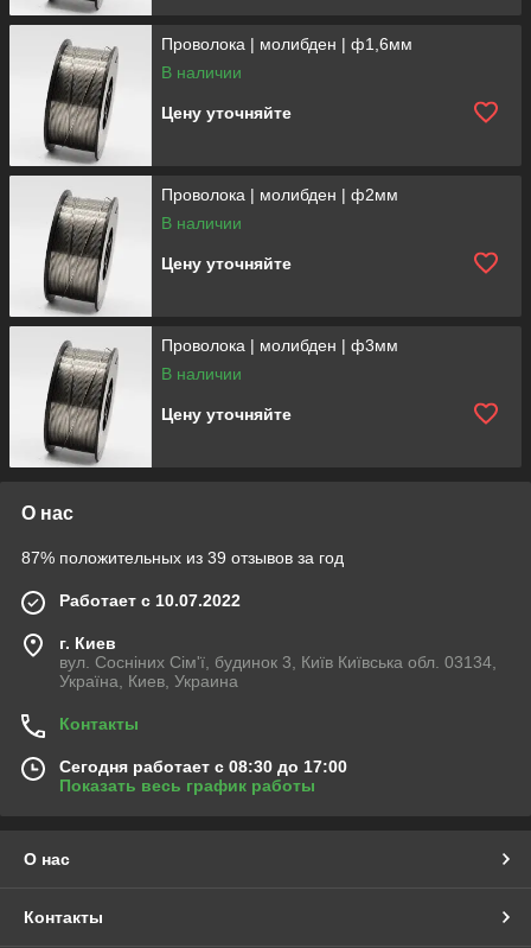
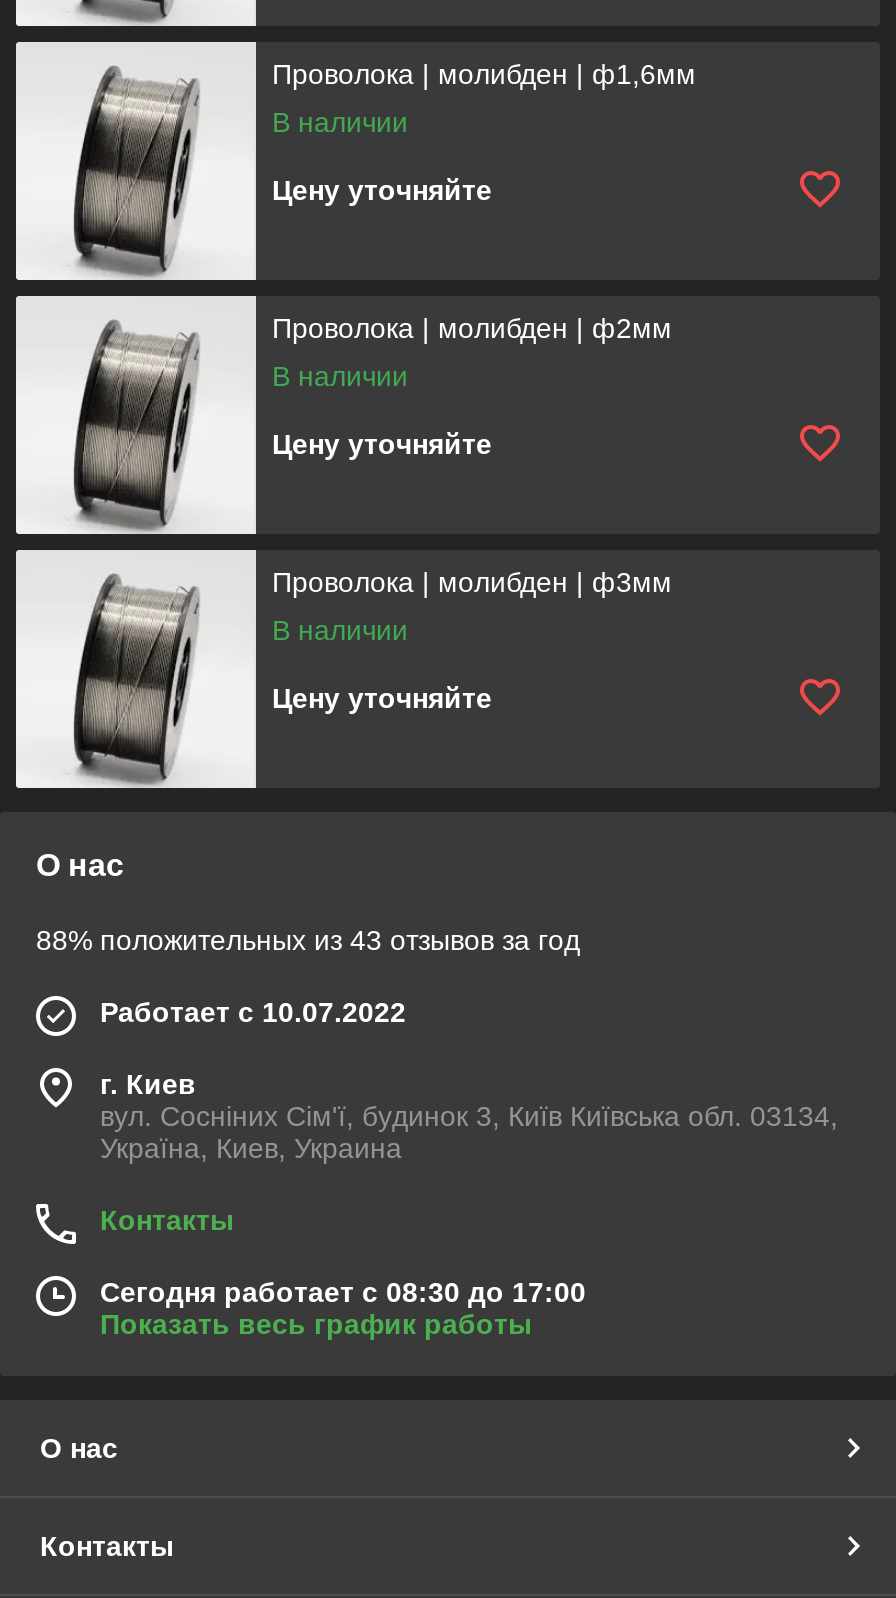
- 87% положительных из 39 отзывов за год
+ 88% положительных из 43 отзывов за год
